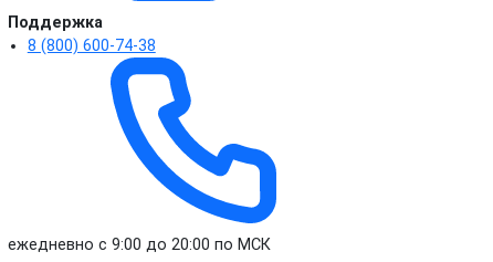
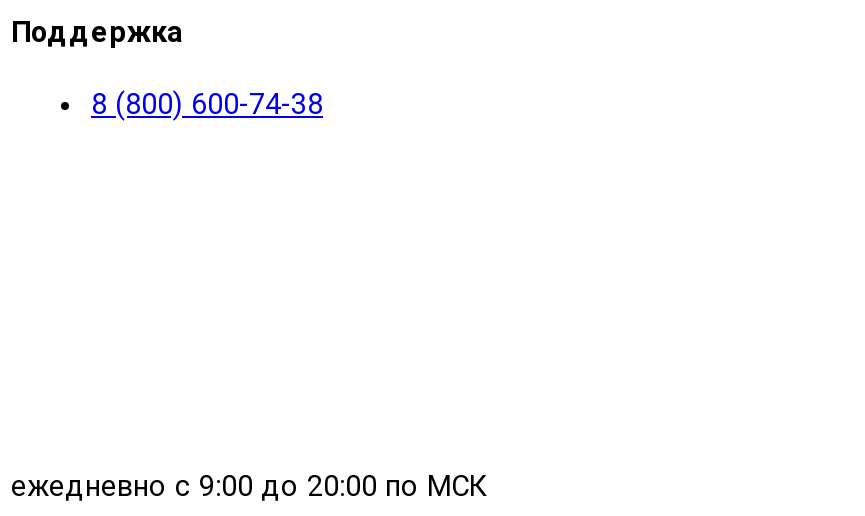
- [image]
